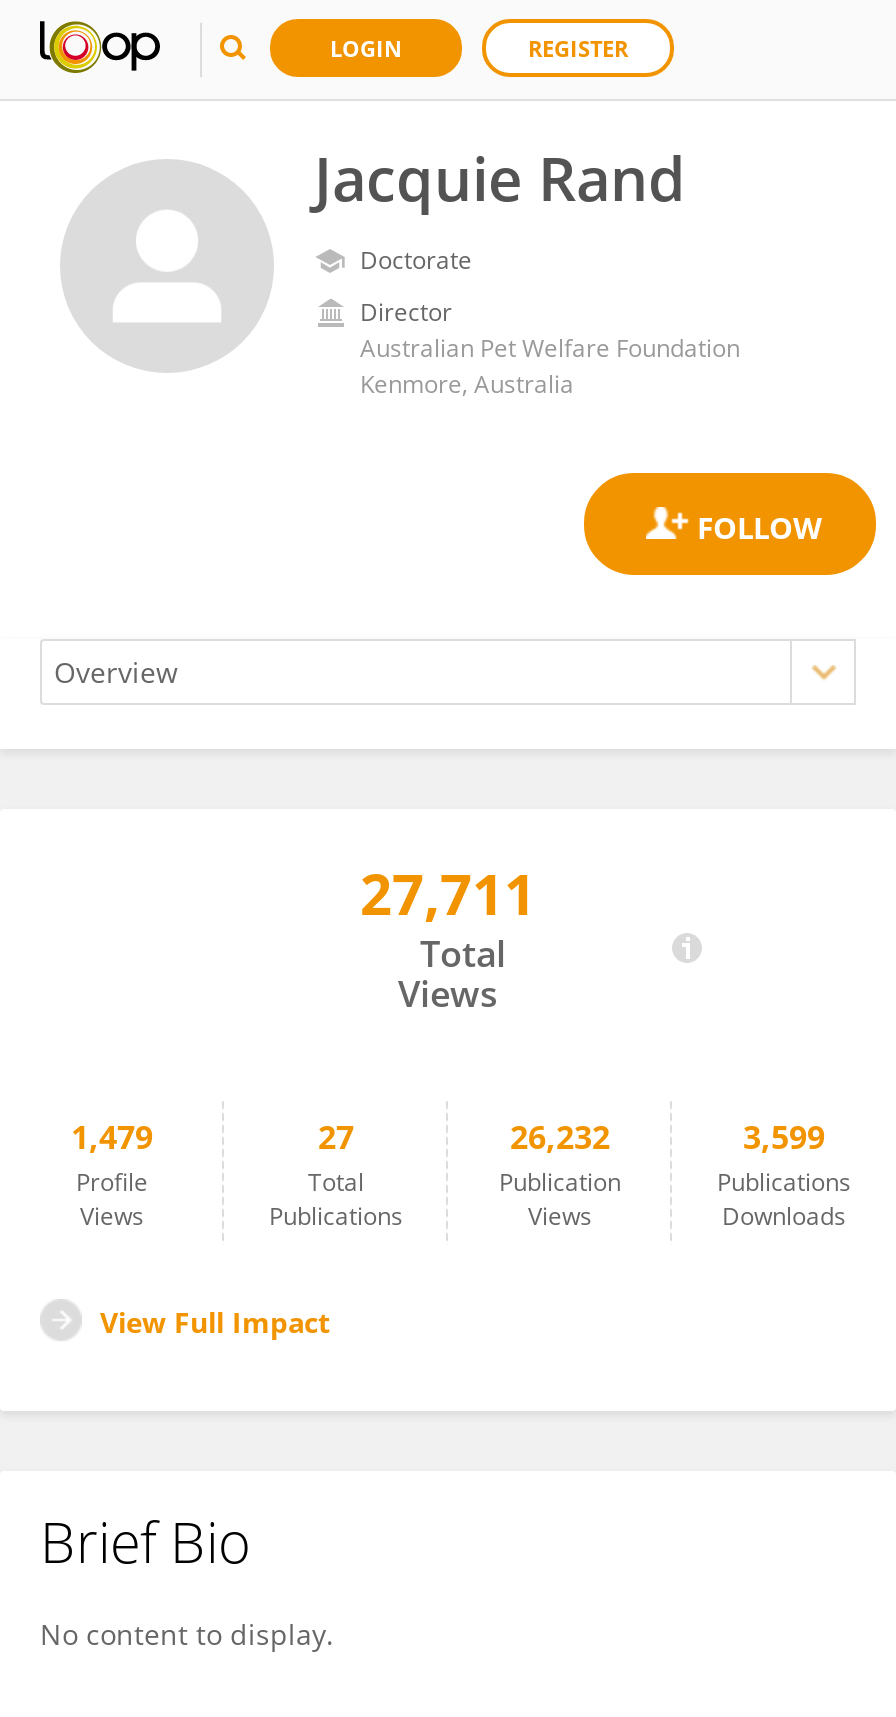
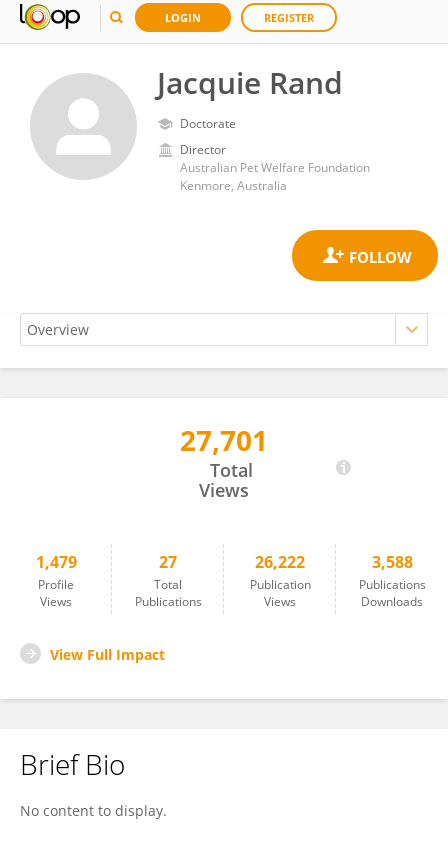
- 27,711
+ 27,701

- 26,232
+ 26,222

- 3,599
+ 3,588
